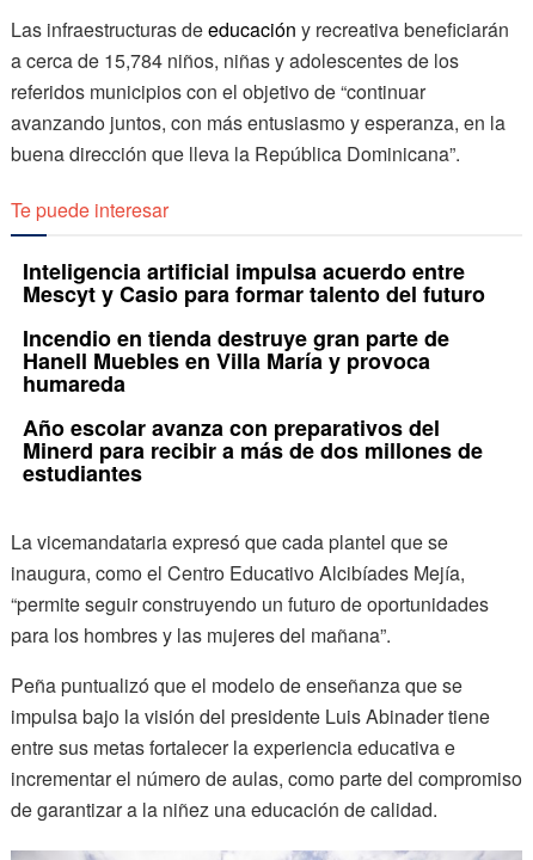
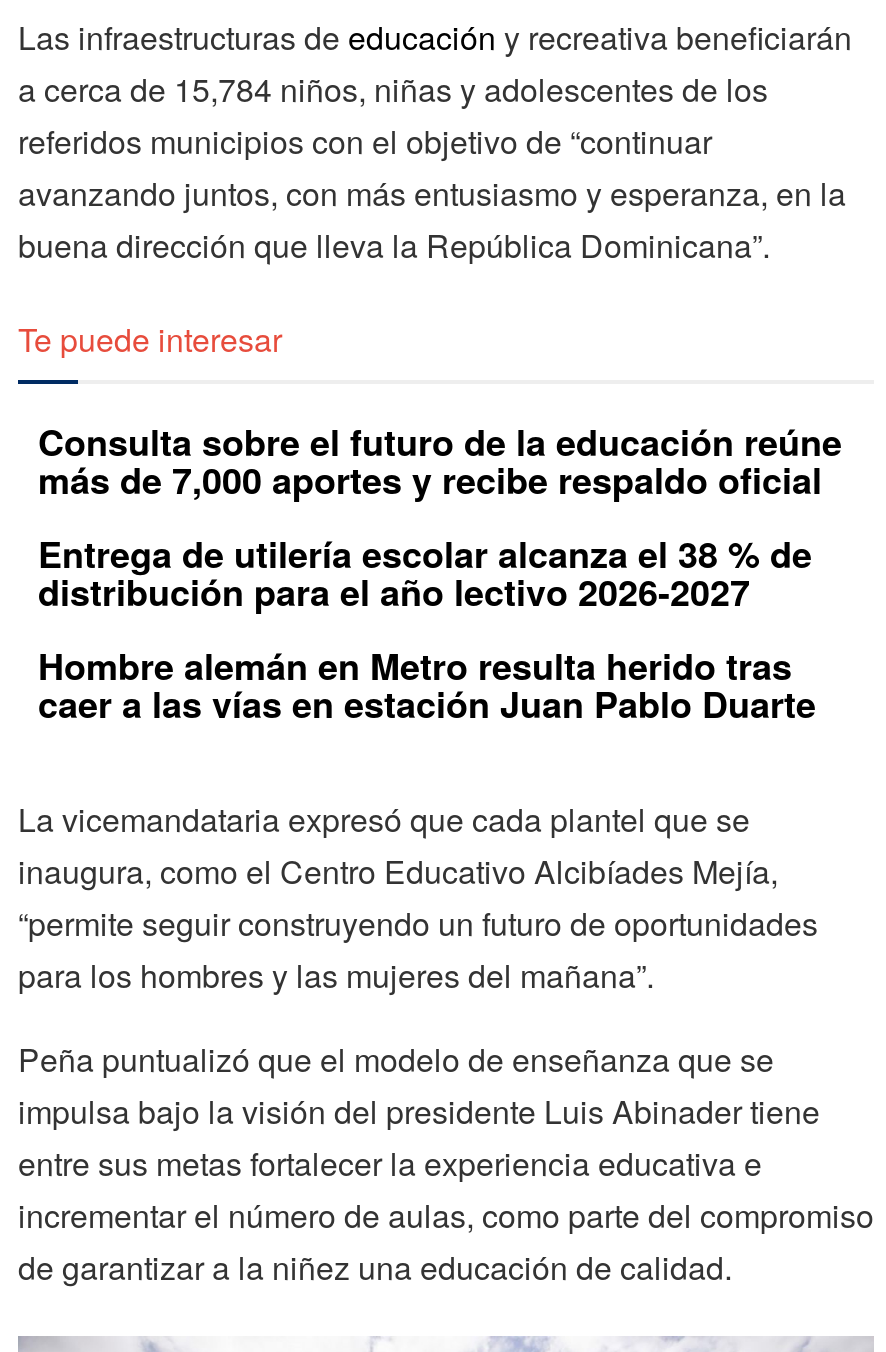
- Inteligencia artificial impulsa acuerdo entre
- Mescyt y Casio para formar talento del futuro
- Incendio en tienda destruye gran parte de
- Hanell Muebles en Villa María y provoca
- humareda
- Año escolar avanza con preparativos del
- Minerd para recibir a más de dos millones de
- estudiantes
+ Consulta sobre el futuro de la educación reúne
+ más de 7,000 aportes y recibe respaldo oficial
+ Entrega de utilería escolar alcanza el 38 % de
+ distribución para el año lectivo 2026-2027
+ Hombre alemán en Metro resulta herido tras
+ caer a las vías en estación Juan Pablo Duarte
